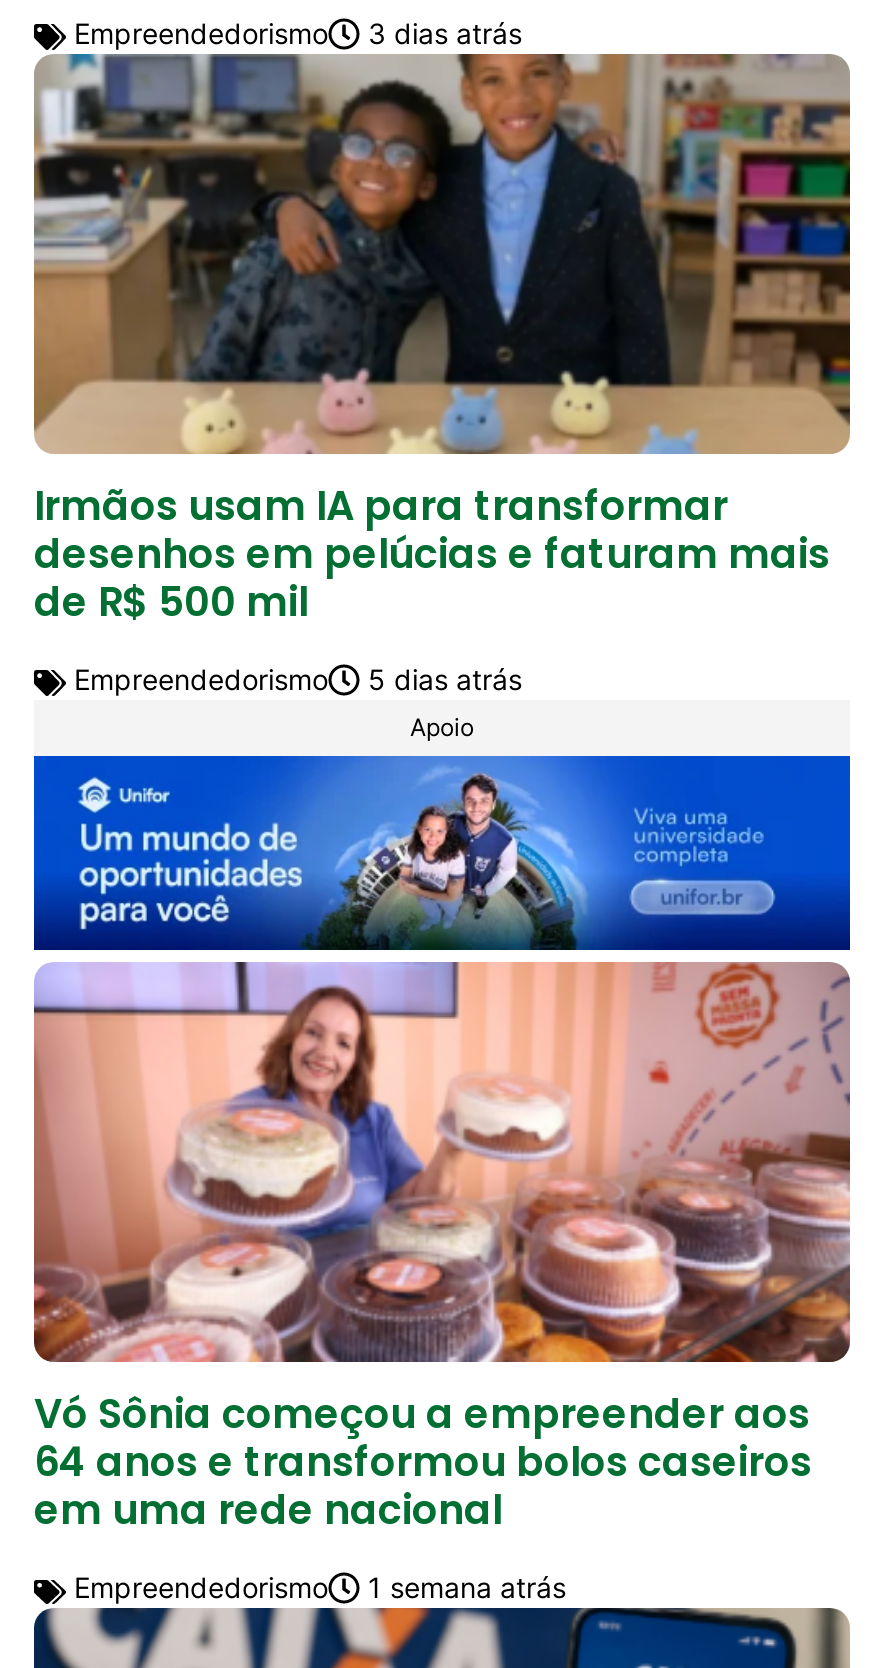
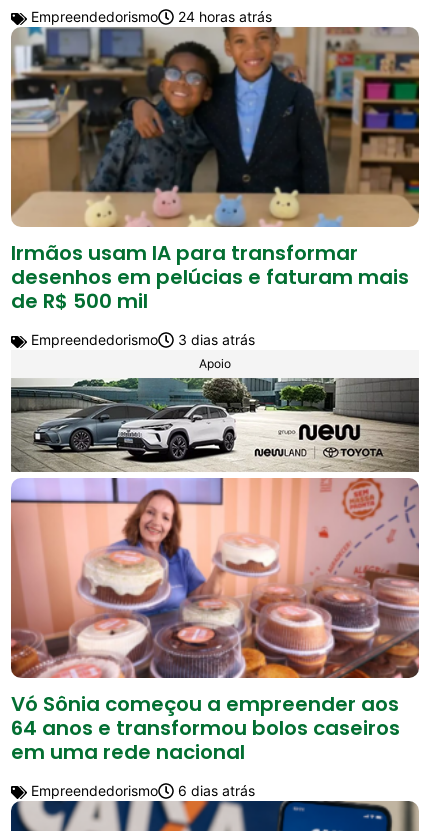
- Empreendedorismo 3 dias atrás
+ Empreendedorismo 24 horas atrás

- Empreendedorismo 5 dias atrás
+ Empreendedorismo 3 dias atrás

- [image]
+ [image]

- Empreendedorismo 1 semana atrás
+ Empreendedorismo 6 dias atrás
